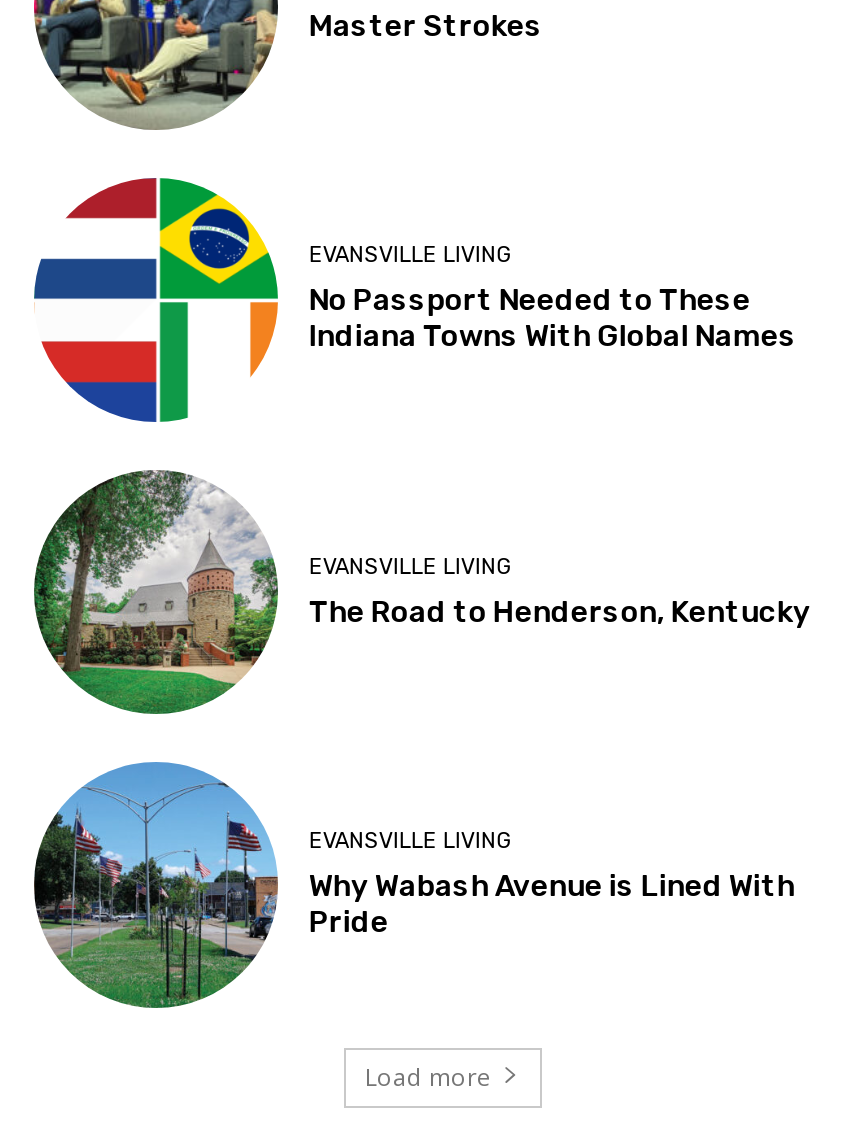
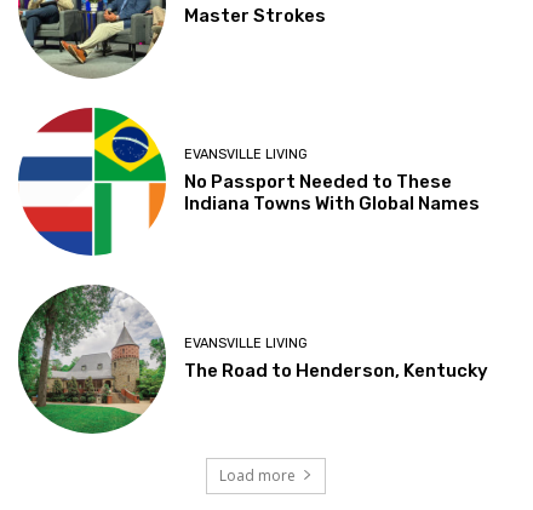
- [image]
- EVANSVILLE LIVING
- Why Wabash Avenue is Lined With
- Pride
